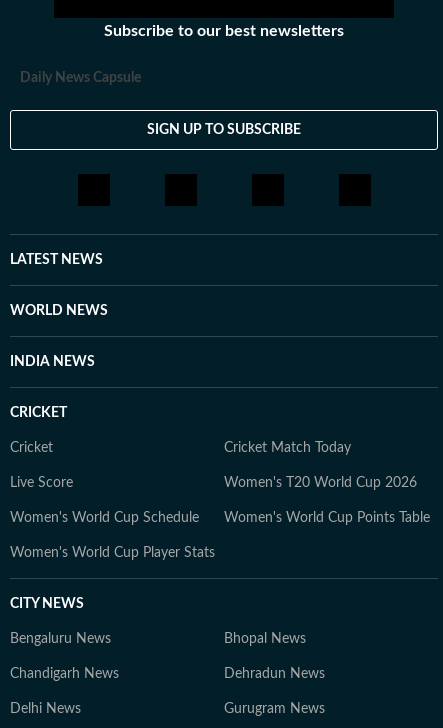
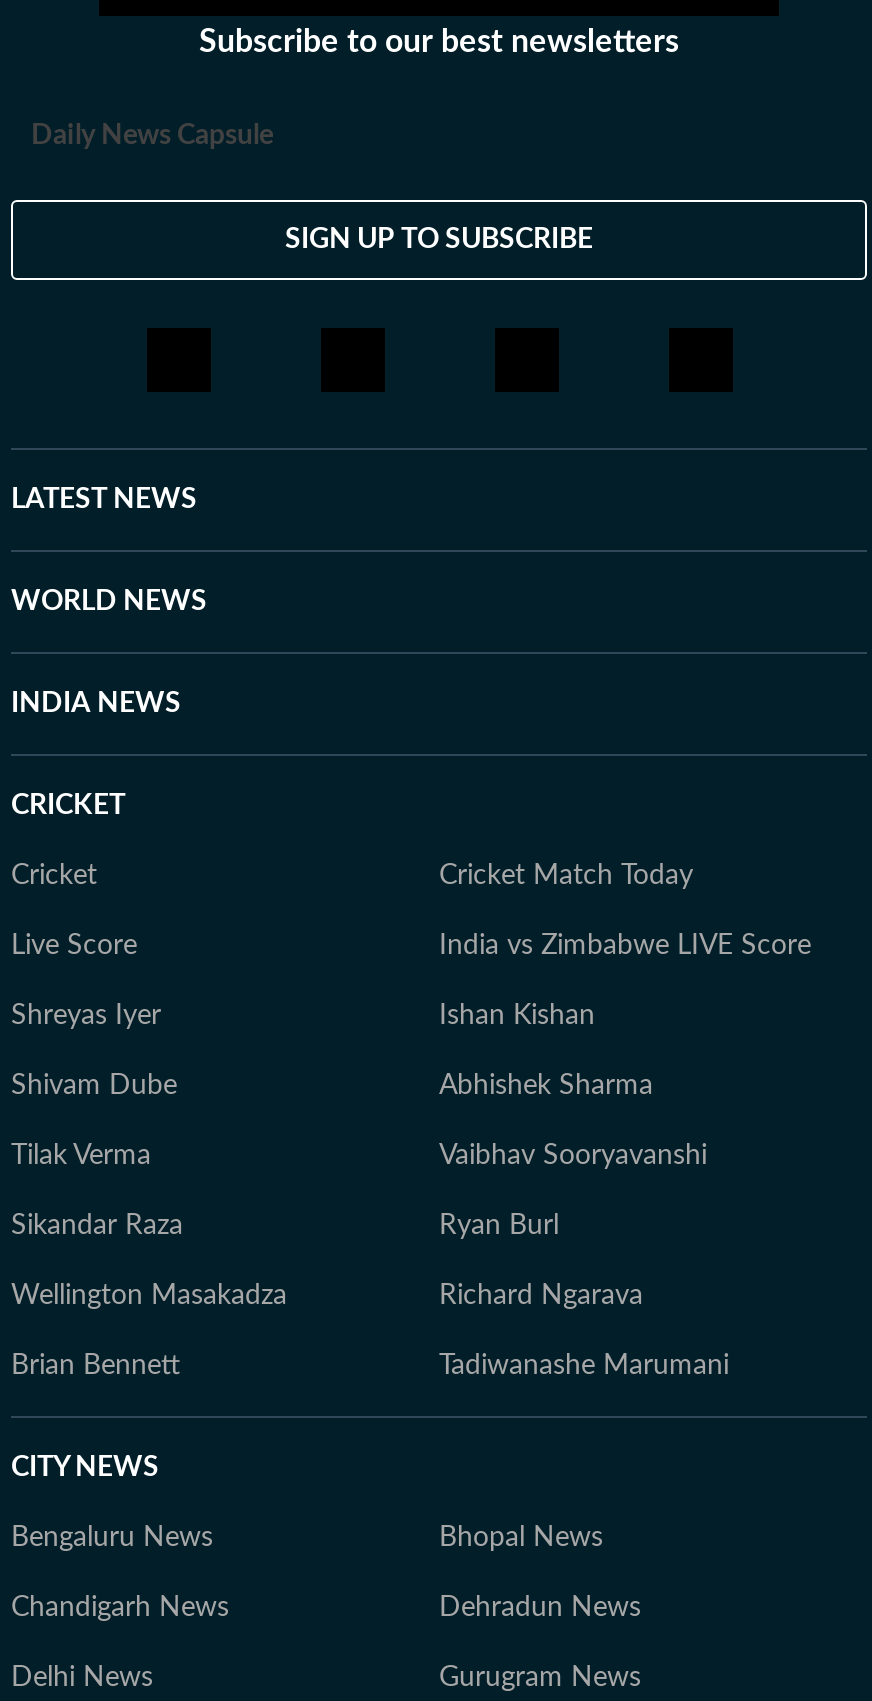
- Women's T20 World Cup 2026
- Women's World Cup Schedule
- Women's World Cup Points Table
- Women's World Cup Player Stats
+ India vs Zimbabwe LIVE Score
+ Shreyas Iyer
+ Ishan Kishan
+ Shivam Dube
+ Abhishek Sharma
+ Tilak Verma
+ Vaibhav Sooryavanshi
+ Sikandar Raza
+ Ryan Burl
+ Wellington Masakadza
+ Richard Ngarava
+ Brian Bennett
+ Tadiwanashe Marumani
